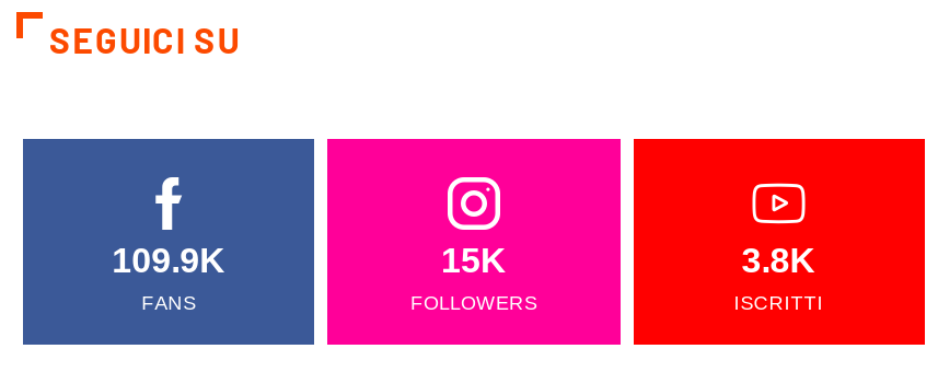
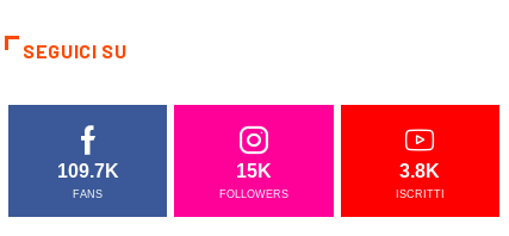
- 109.9K
+ 109.7K
